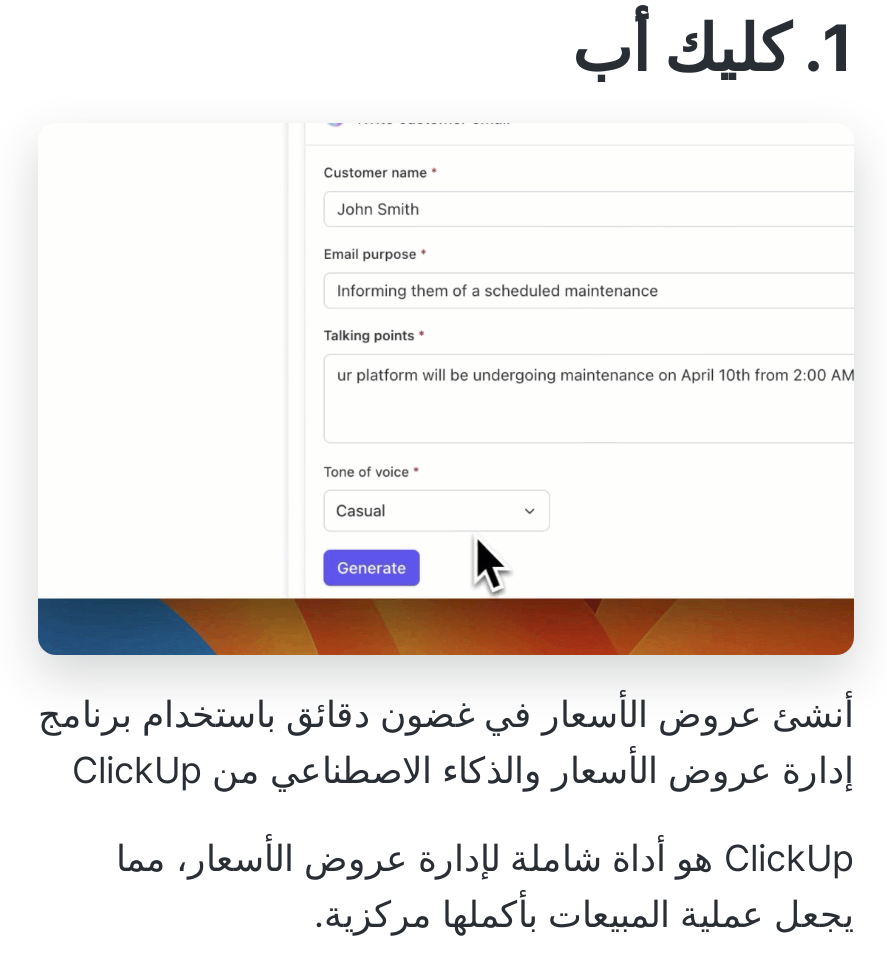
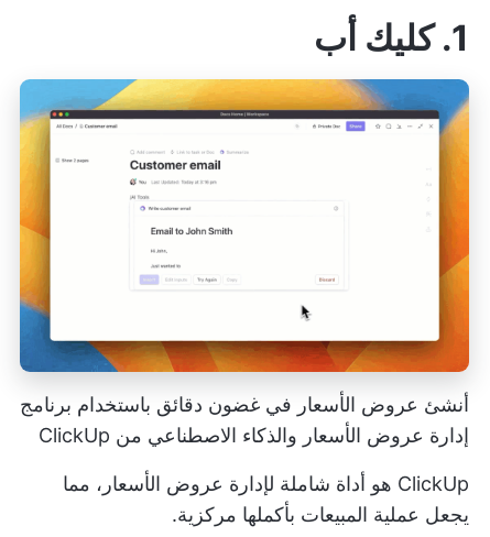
- [image]
+ [image]
